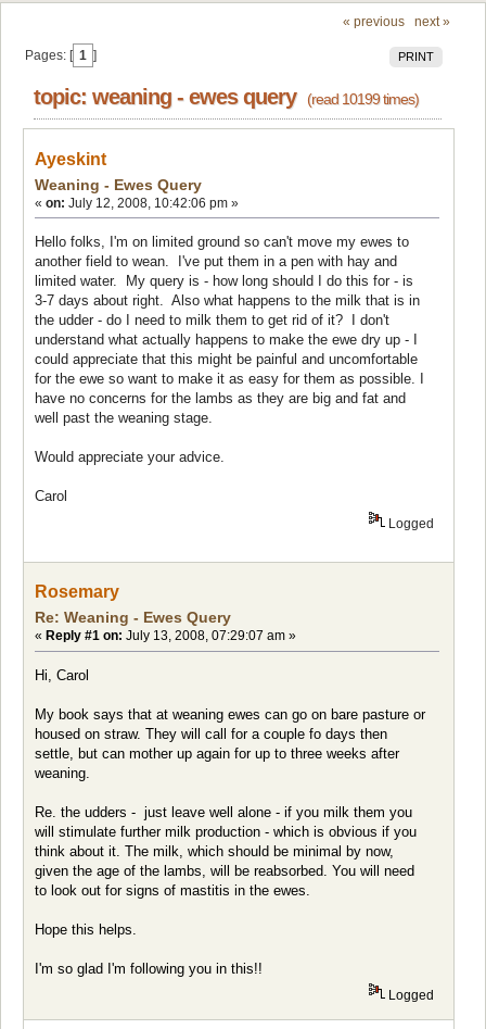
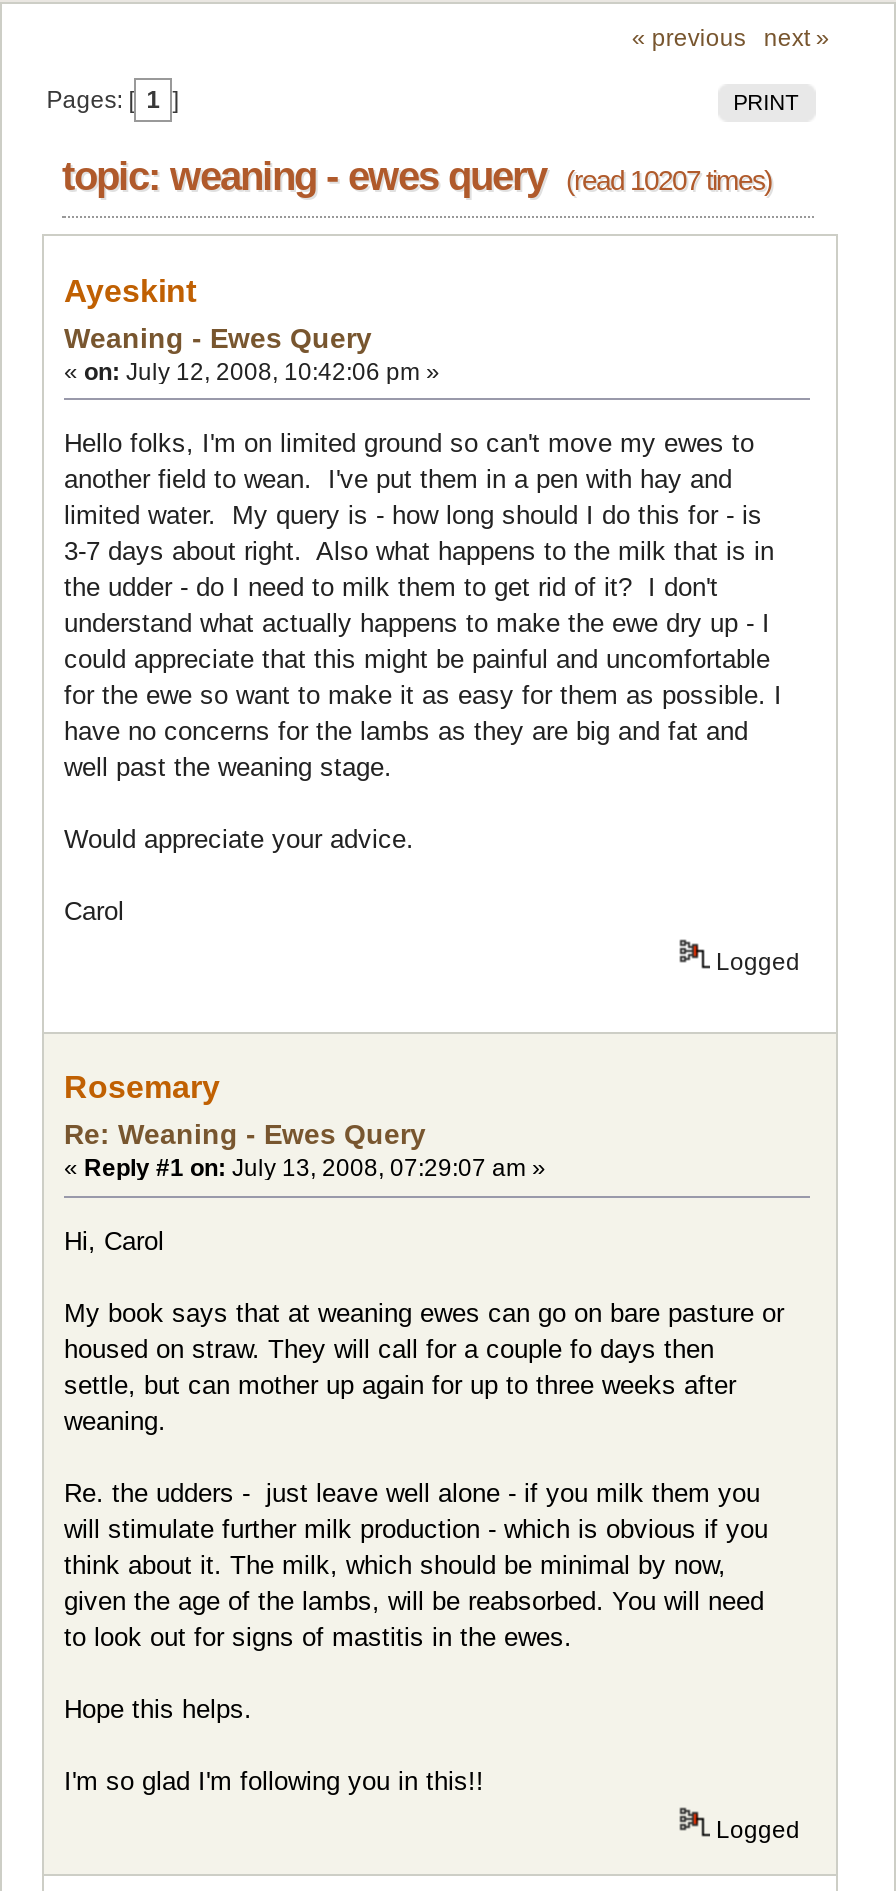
- topic: weaning - ewes query (read 10199 times)
+ topic: weaning - ewes query (read 10207 times)
